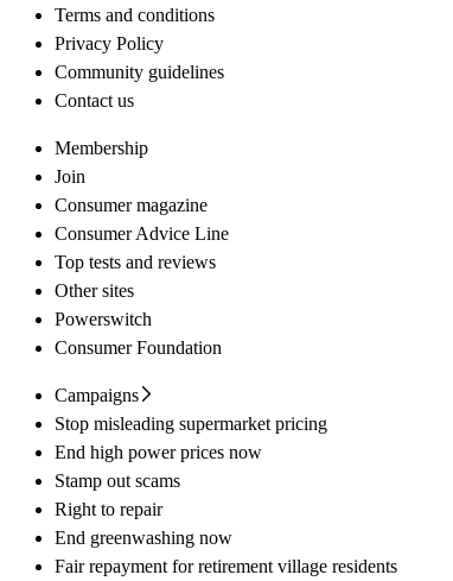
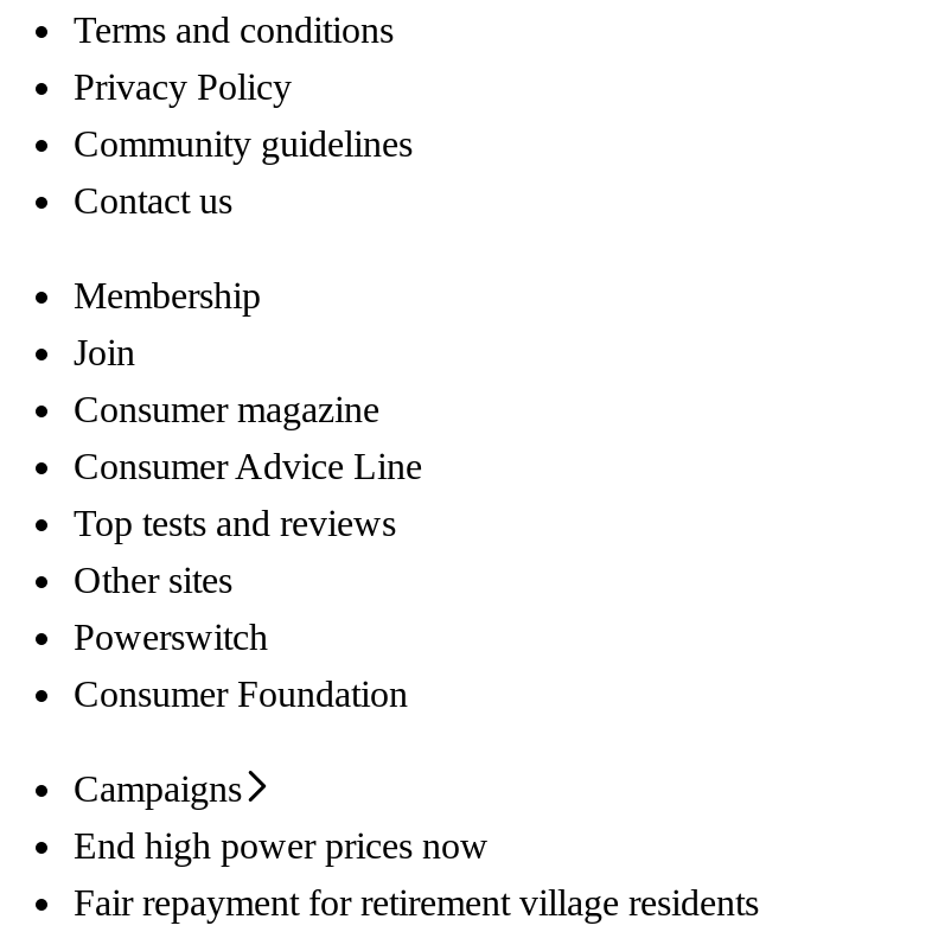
- Stop misleading supermarket pricing

- Stamp out scams
- Right to repair
- End greenwashing now
